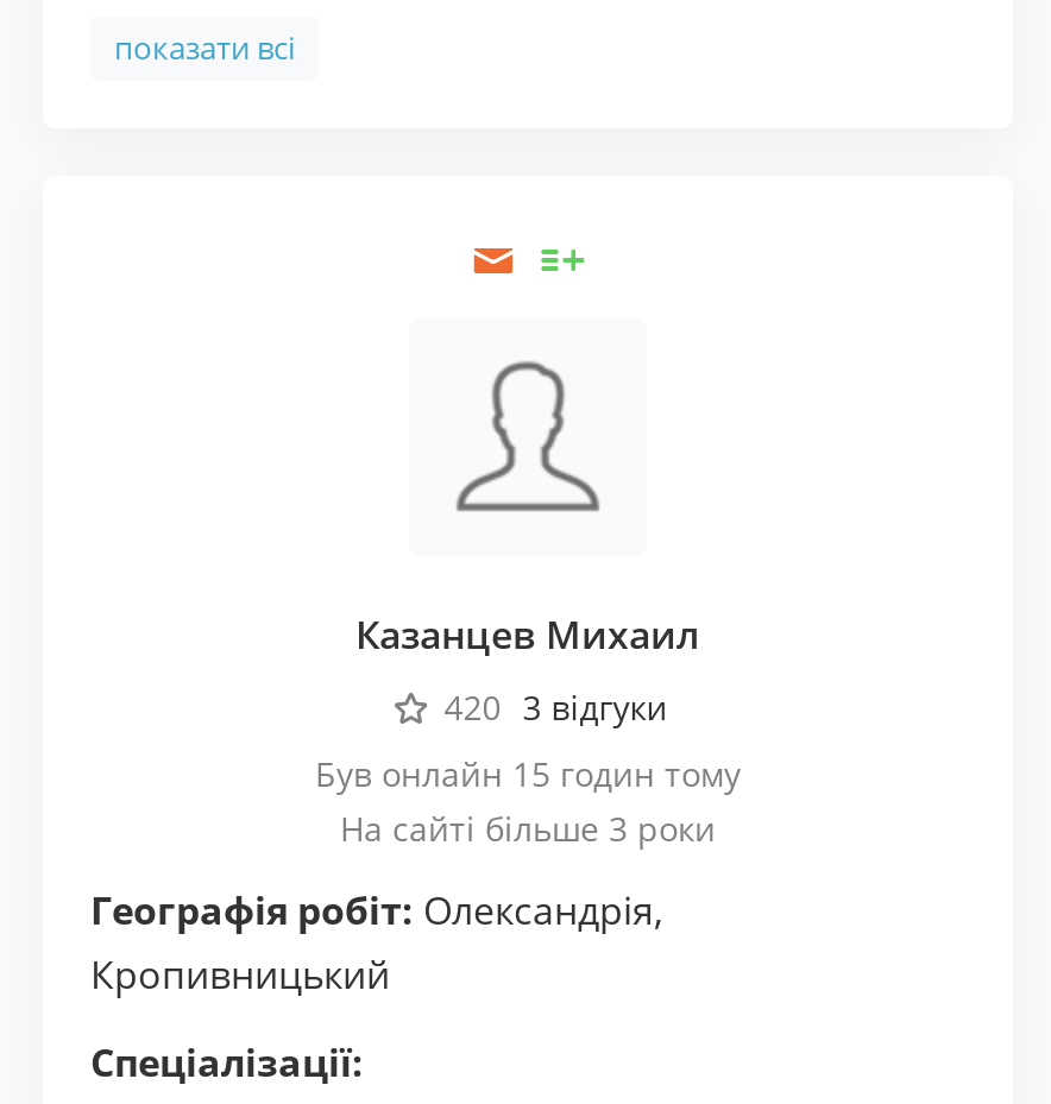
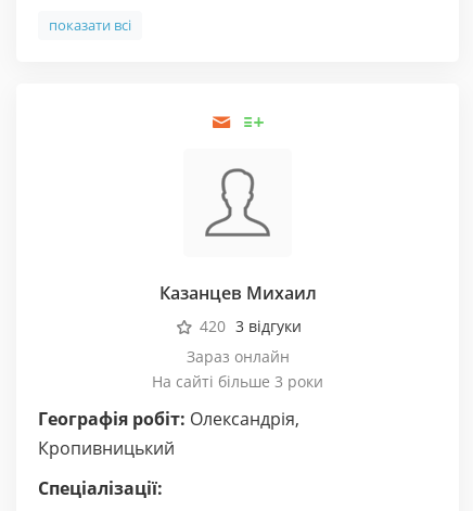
- Був онлайн 15 годин тому
+ Зараз онлайн
